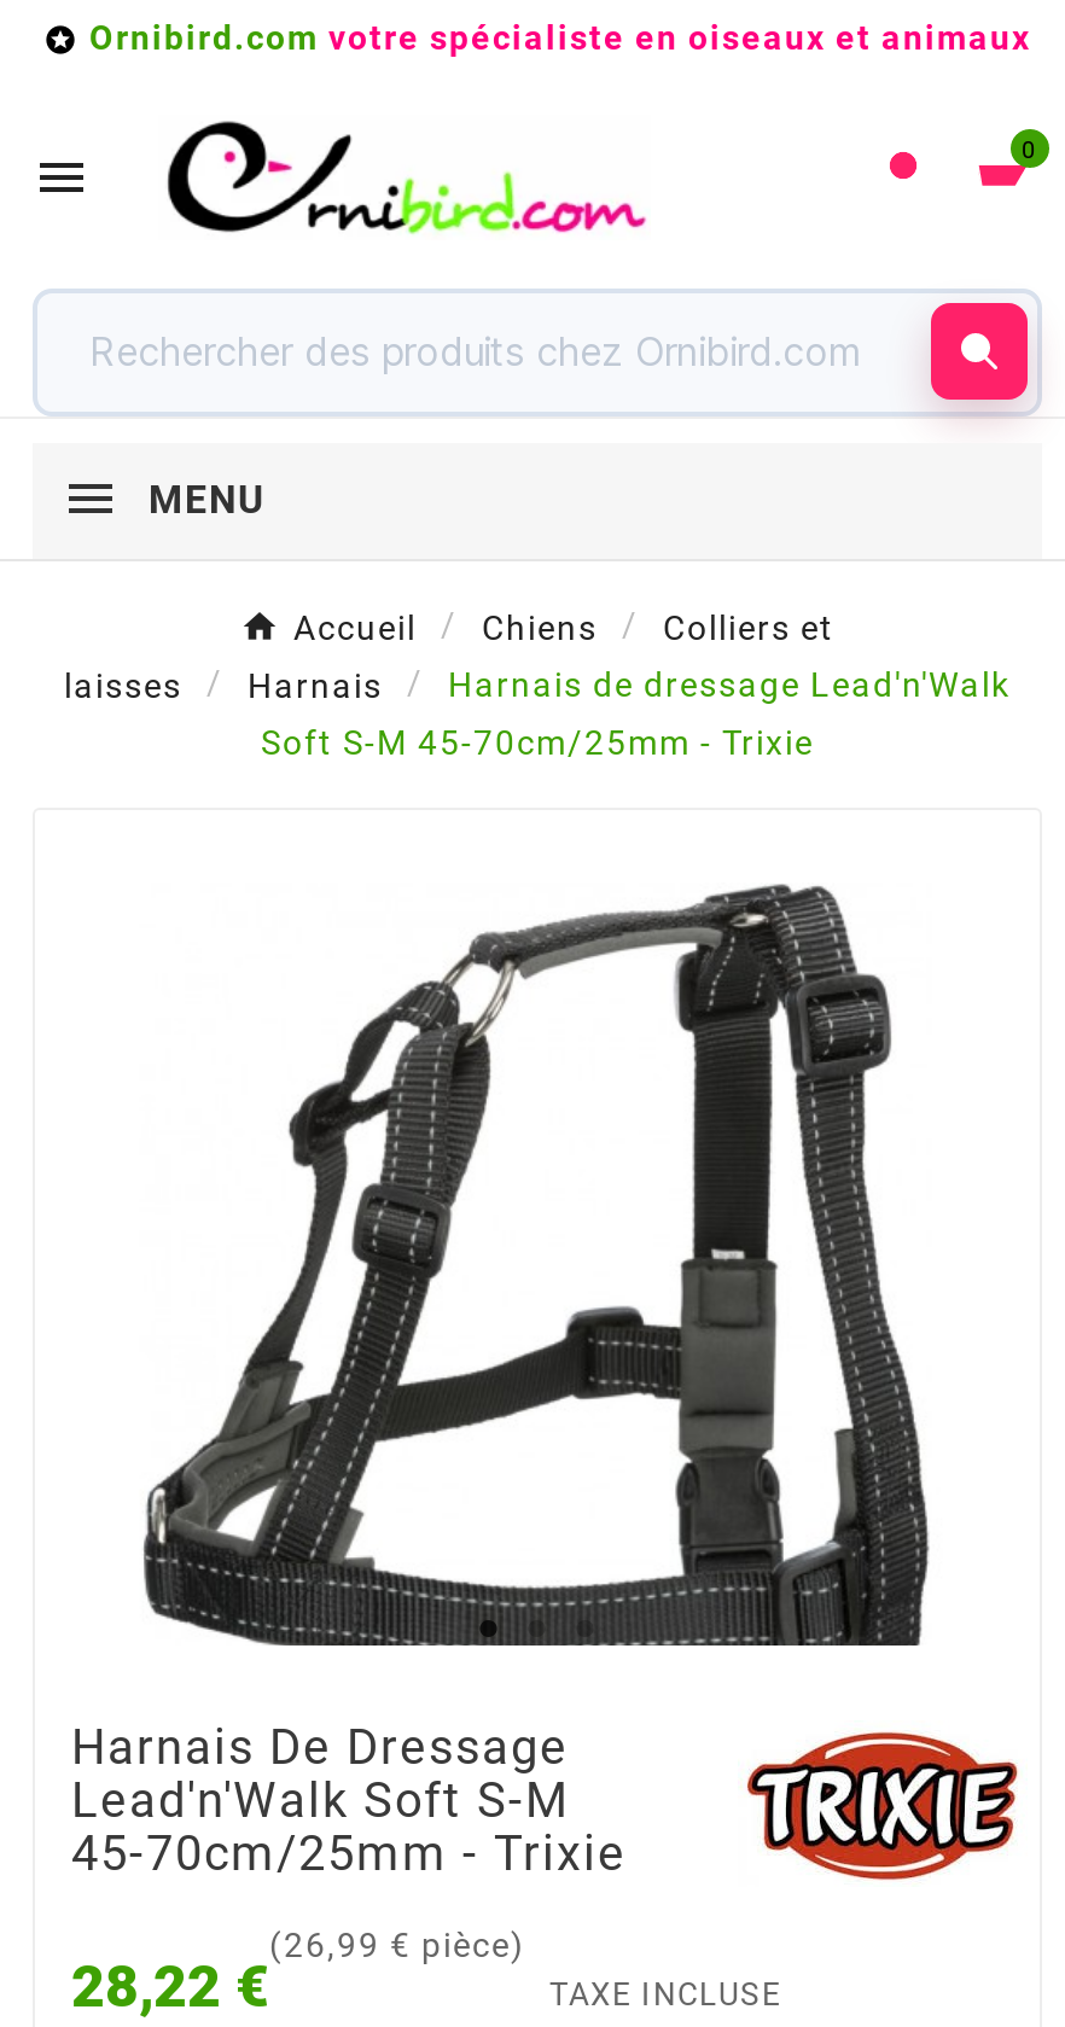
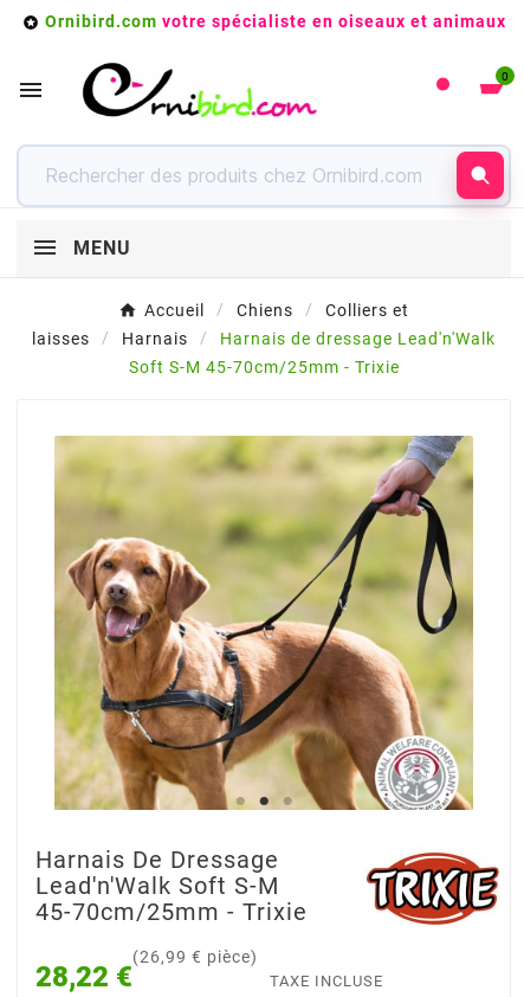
- [image]
+ [image]
